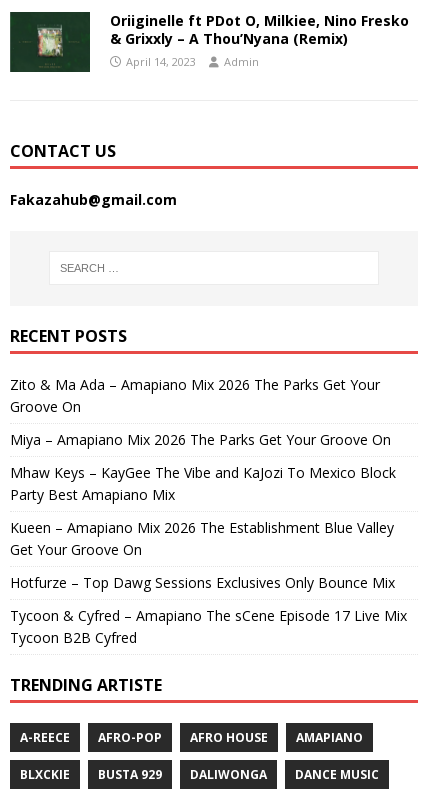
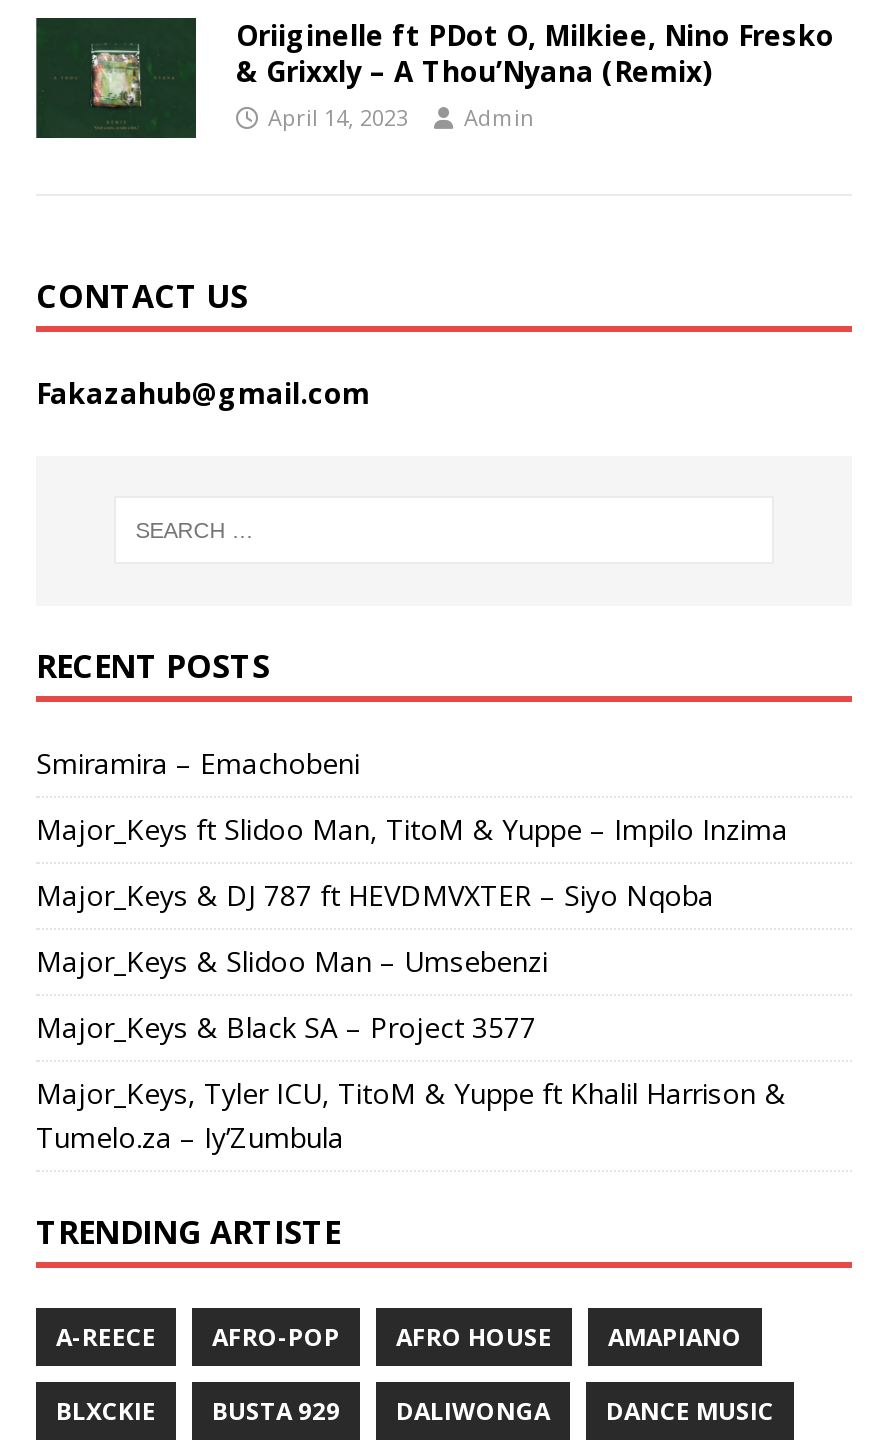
- Zito & Ma Ada – Amapiano Mix 2026 The Parks Get Your
- Groove On
+ Smiramira – Emachobeni

- Miya – Amapiano Mix 2026 The Parks Get Your Groove On
+ Major_Keys ft Slidoo Man, TitoM & Yuppe – Impilo Inzima

- Mhaw Keys – KayGee The Vibe and KaJozi To Mexico Block
- Party Best Amapiano Mix
+ Major_Keys & DJ 787 ft HEVDMVXTER – Siyo Nqoba

- Kueen – Amapiano Mix 2026 The Establishment Blue Valley
- Get Your Groove On
+ Major_Keys & Slidoo Man – Umsebenzi

- Hotfurze – Top Dawg Sessions Exclusives Only Bounce Mix
+ Major_Keys & Black SA – Project 3577

- Tycoon & Cyfred – Amapiano The sCene Episode 17 Live Mix
- Tycoon B2B Cyfred
+ Major_Keys, Tyler ICU, TitoM & Yuppe ft Khalil Harrison &
+ Tumelo.za – Iy’Zumbula
